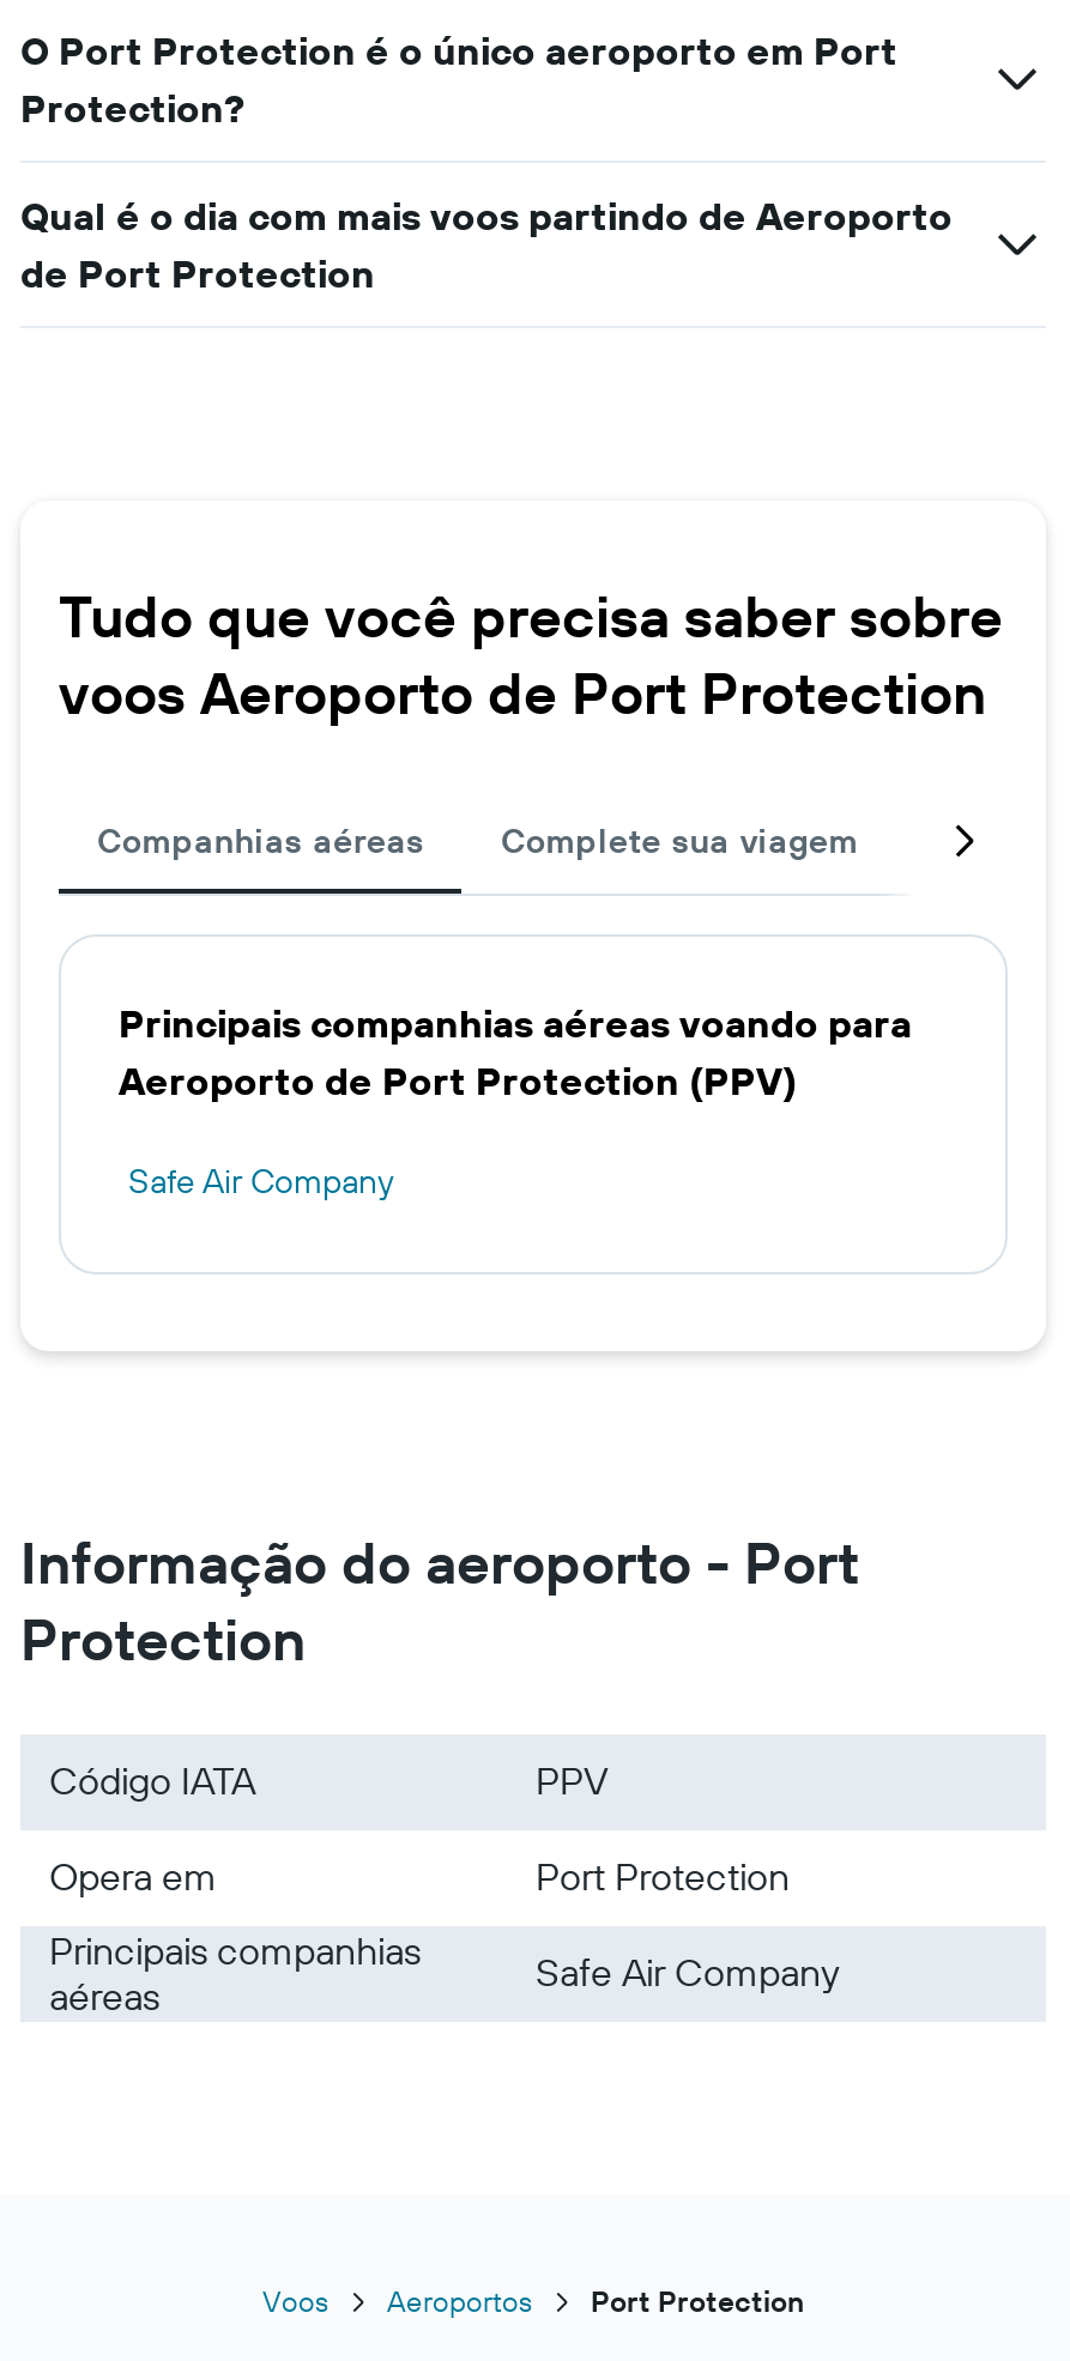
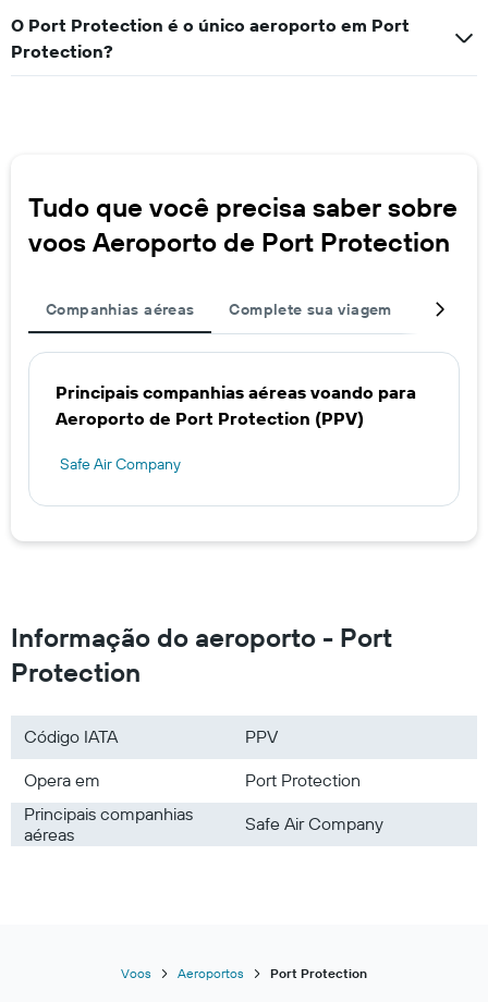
- Qual é o dia com mais voos partindo de Aeroporto
- de Port Protection
